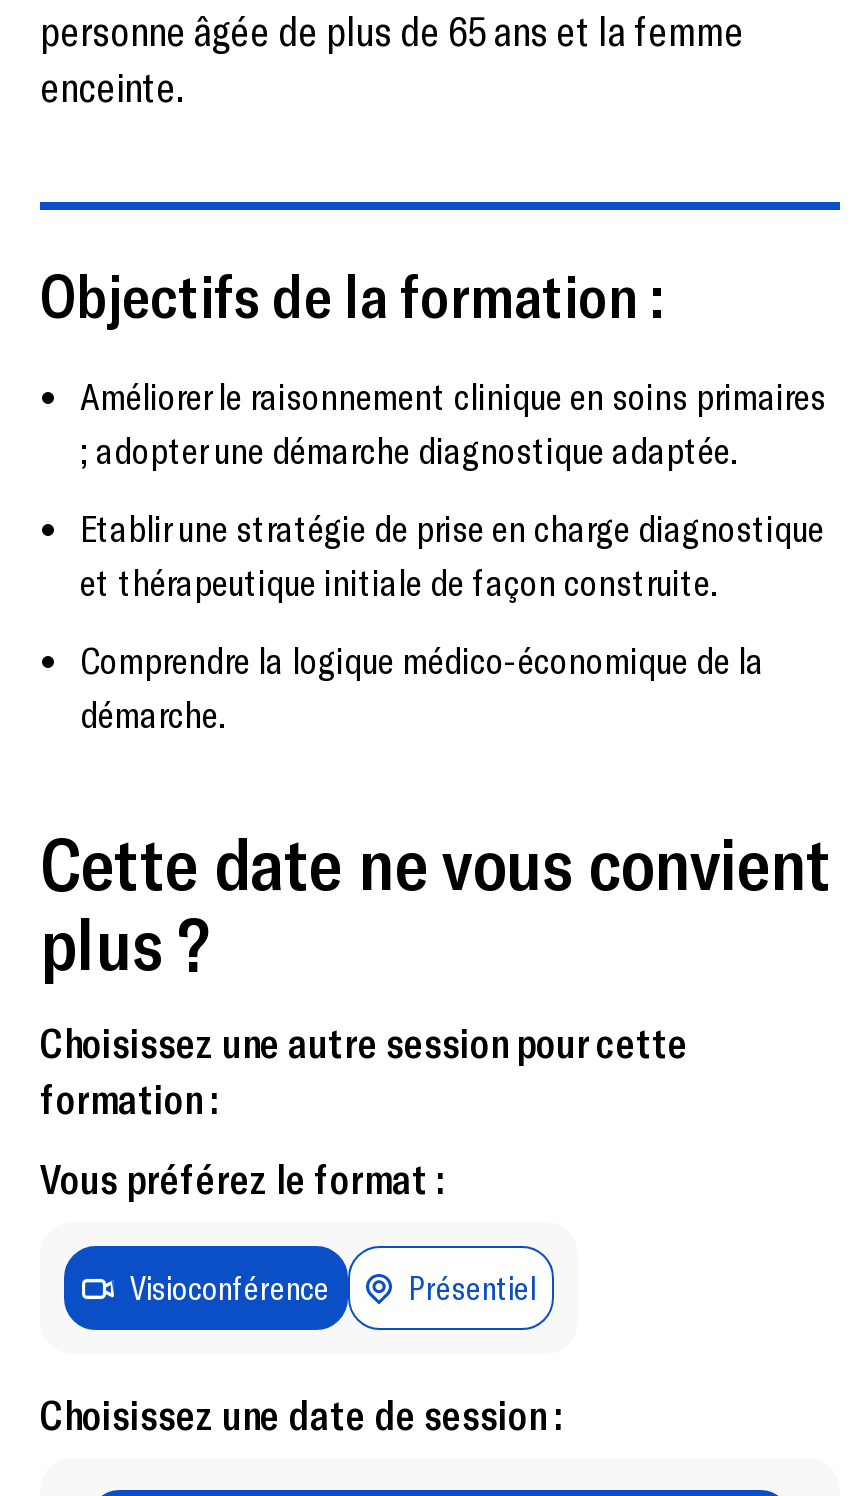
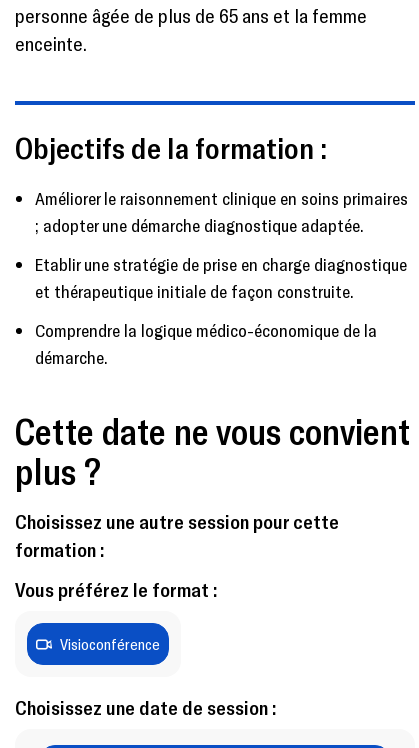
- Présentiel
